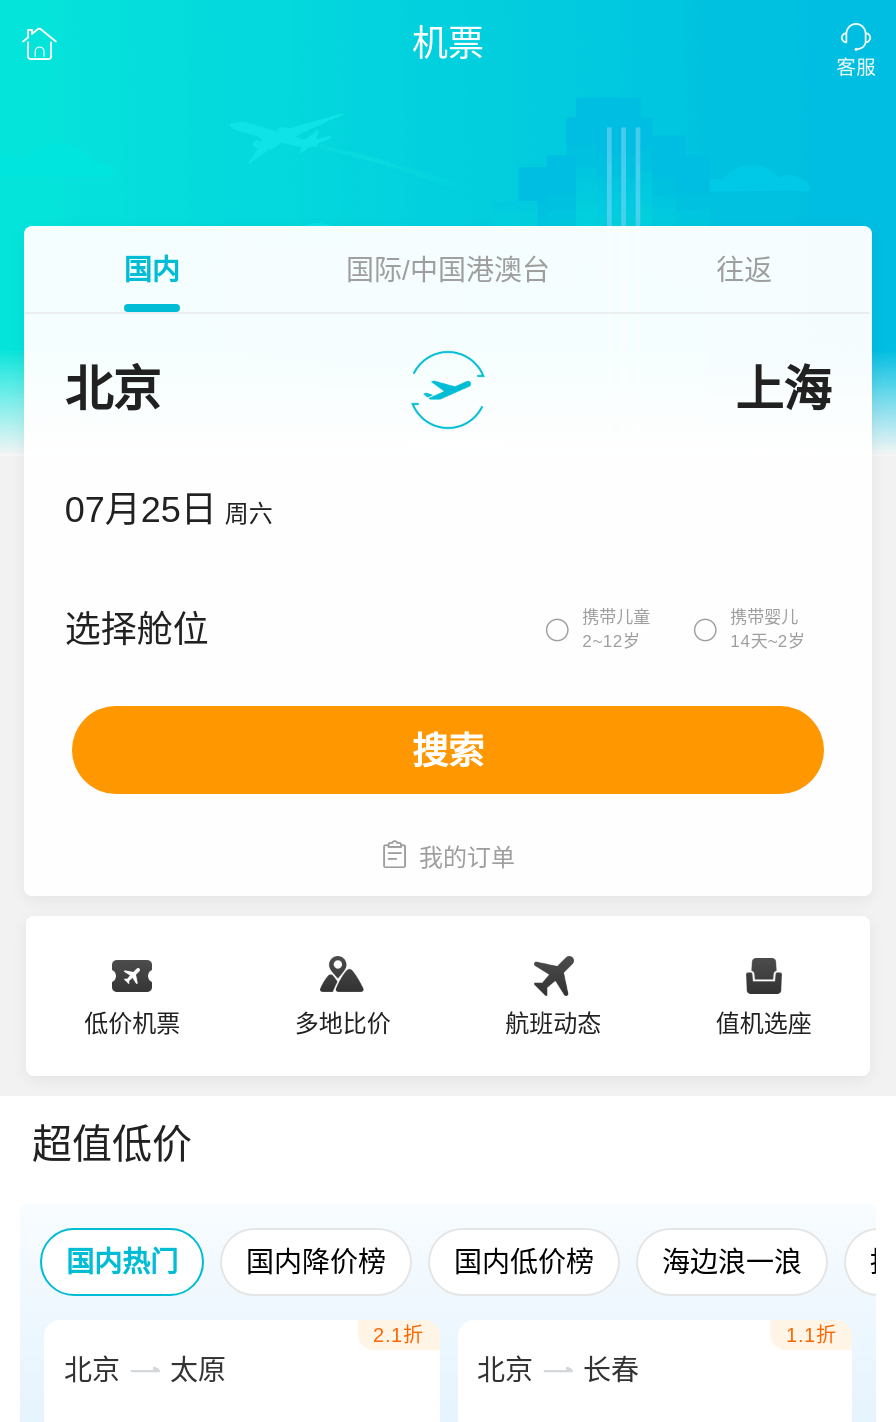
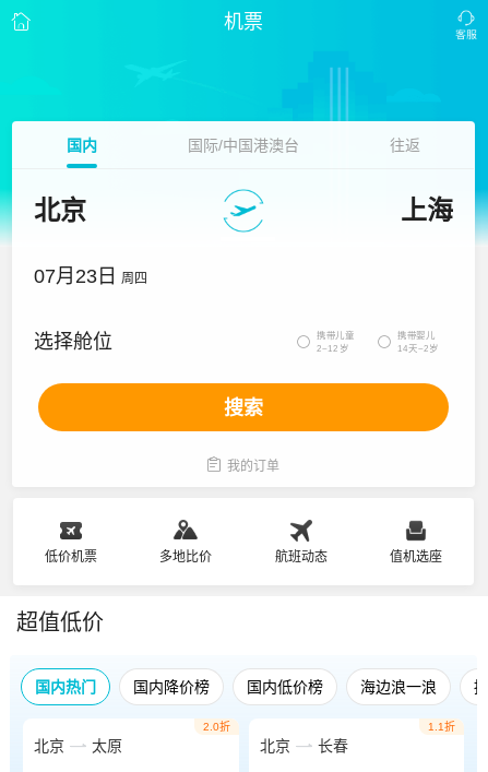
- 07月25日 周六
+ 07月23日 周四

- 2.1折
+ 2.0折
